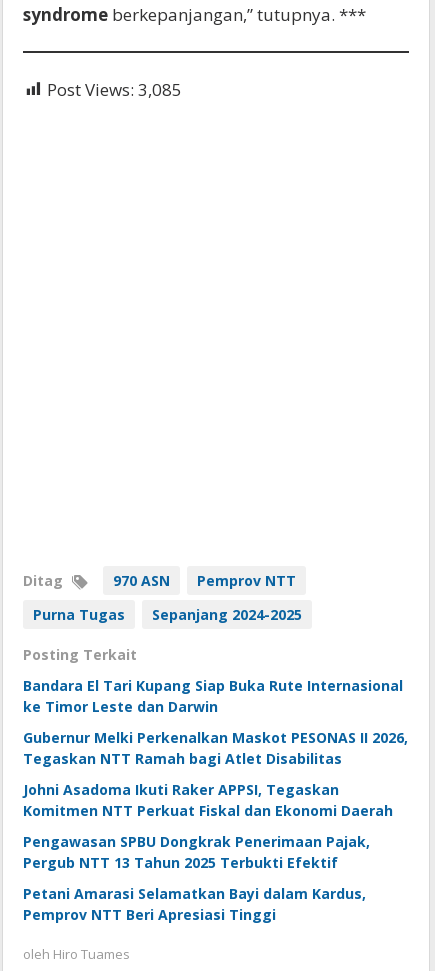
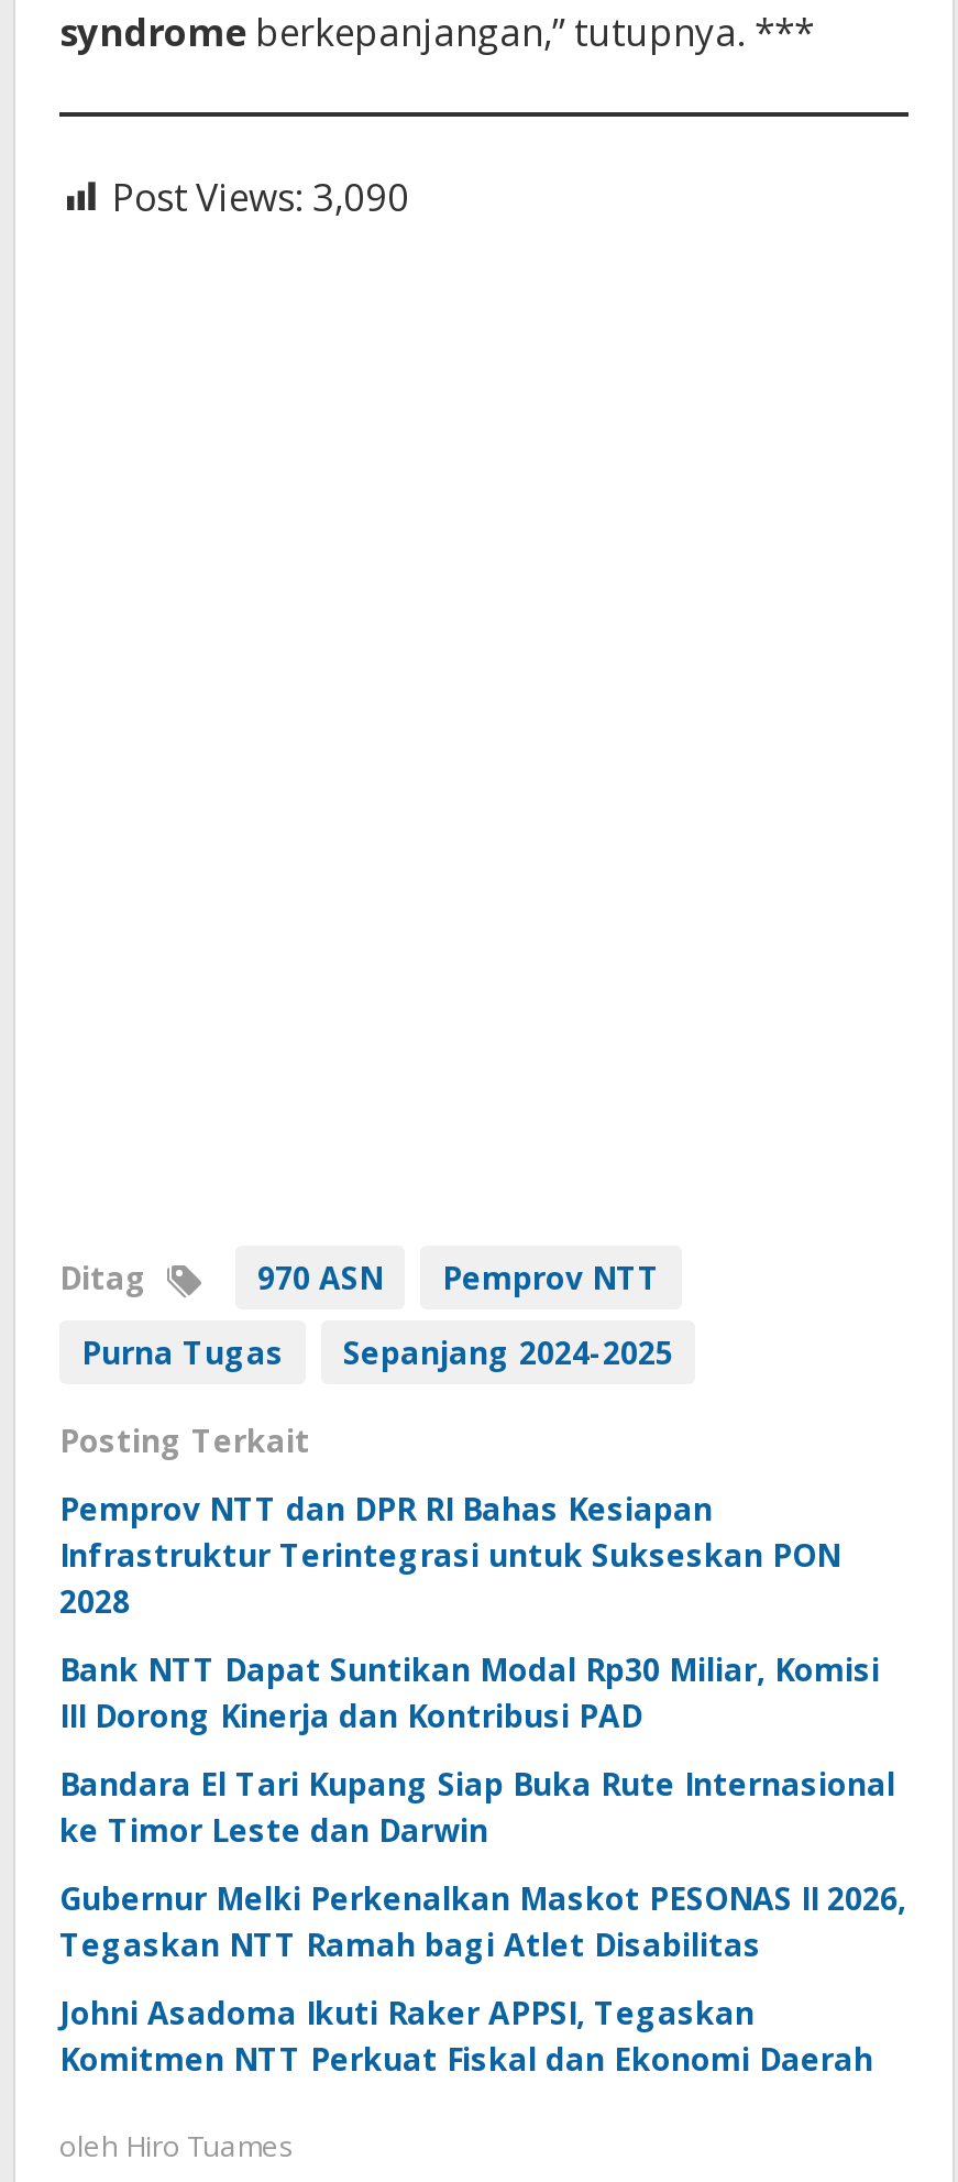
- Post Views: 3,085
+ Post Views: 3,090

+ Pemprov NTT dan DPR RI Bahas Kesiapan
+ Infrastruktur Terintegrasi untuk Sukseskan PON
+ 2028
+ Bank NTT Dapat Suntikan Modal Rp30 Miliar, Komisi
+ III Dorong Kinerja dan Kontribusi PAD

moved down: Bandara El Tari Kupang Siap Buka Rute Internasional | ke Timor Leste dan Darwin | Gubernur Melki Perkenalkan Maskot PESONAS II 2026, | Tegaskan NTT Ramah bagi Atlet Disabilitas | Johni Asadoma Ikuti Raker APPSI, Tegaskan | Komitmen NTT Perkuat Fiskal dan Ekonomi Daerah

- Pengawasan SPBU Dongkrak Penerimaan Pajak,
- Pergub NTT 13 Tahun 2025 Terbukti Efektif
- Petani Amarasi Selamatkan Bayi dalam Kardus,
- Pemprov NTT Beri Apresiasi Tinggi
